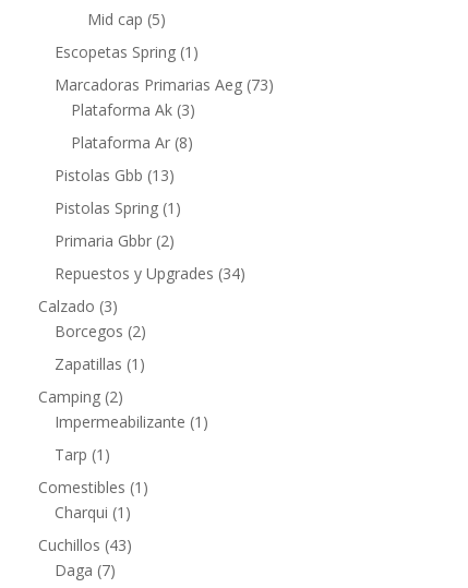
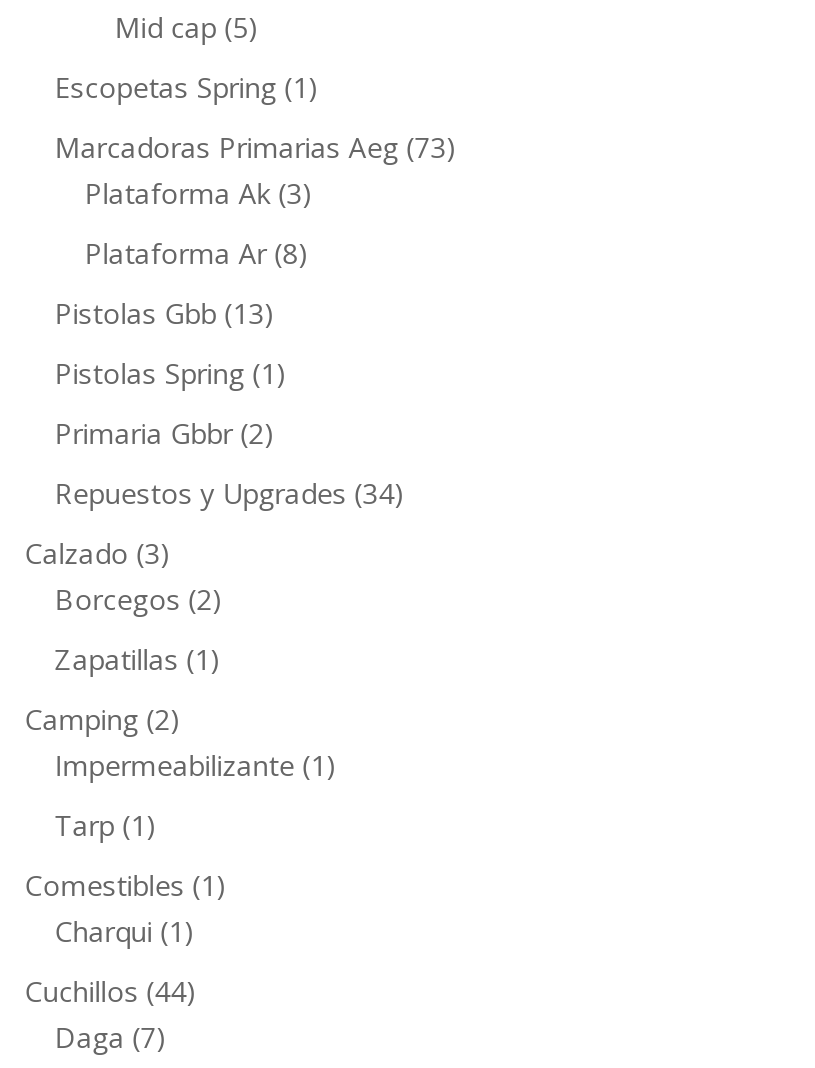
- Cuchillos (43)
+ Cuchillos (44)
